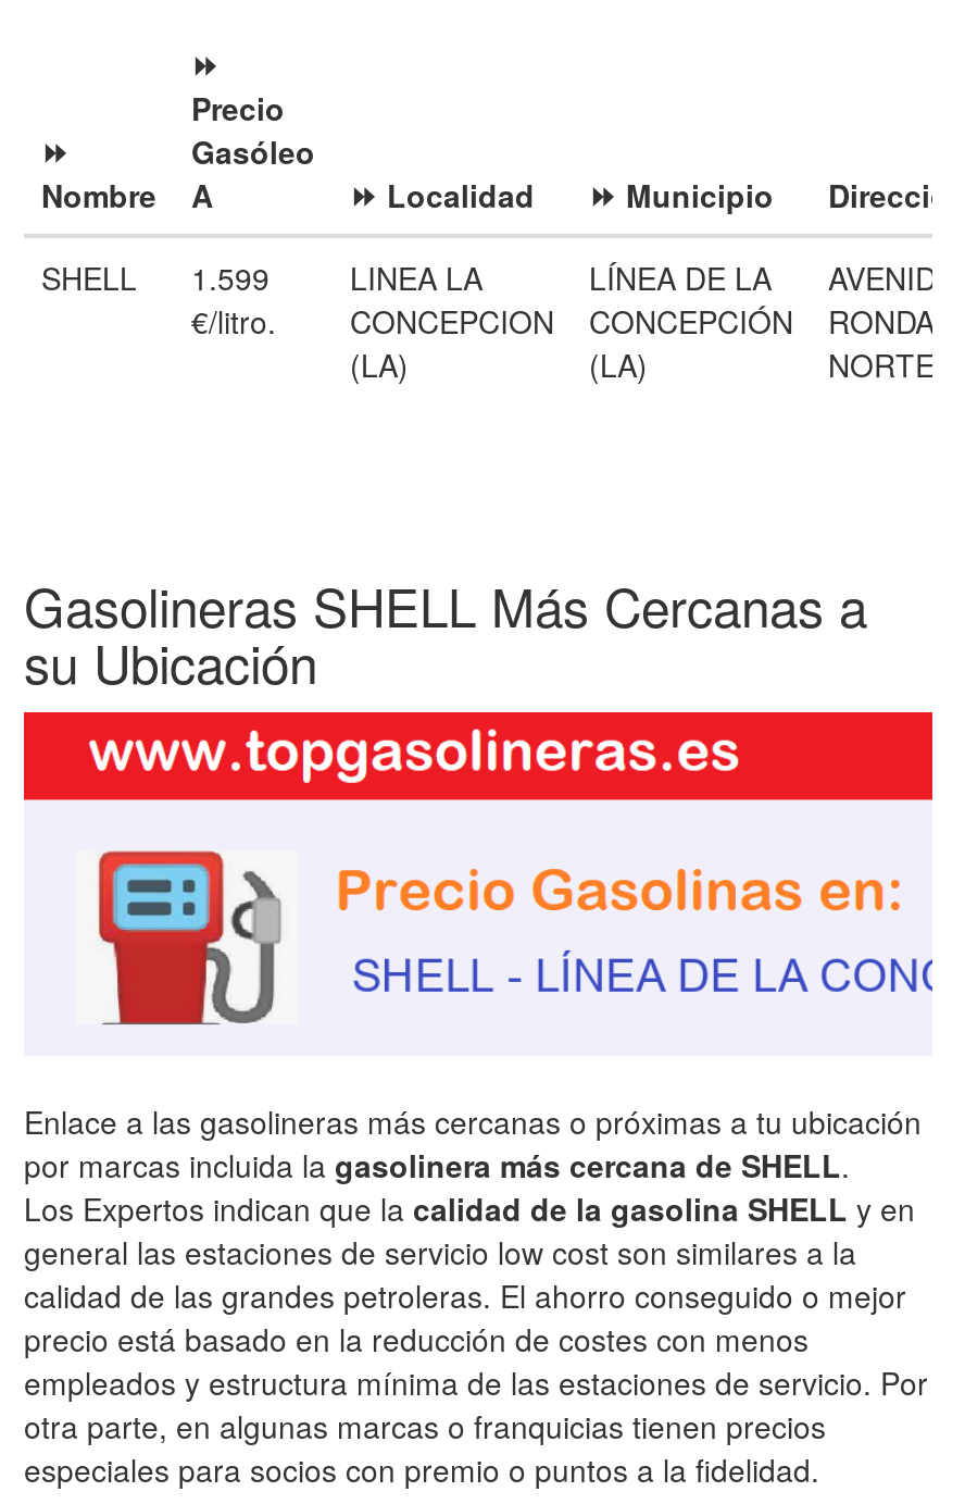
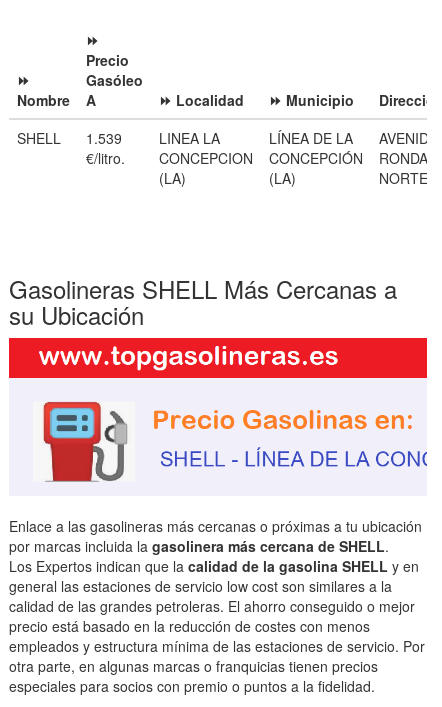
- SHELL 1.599 LINEA LA
+ SHELL 1.539 LINEA LA
